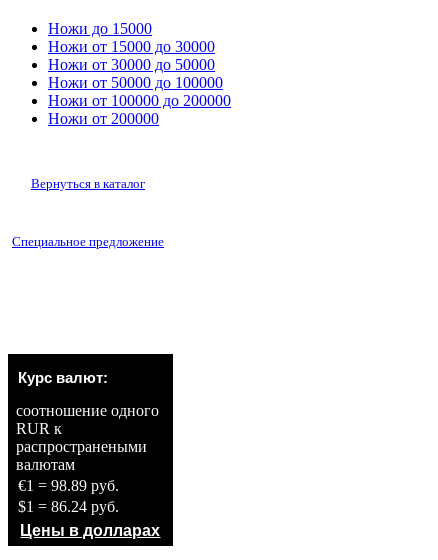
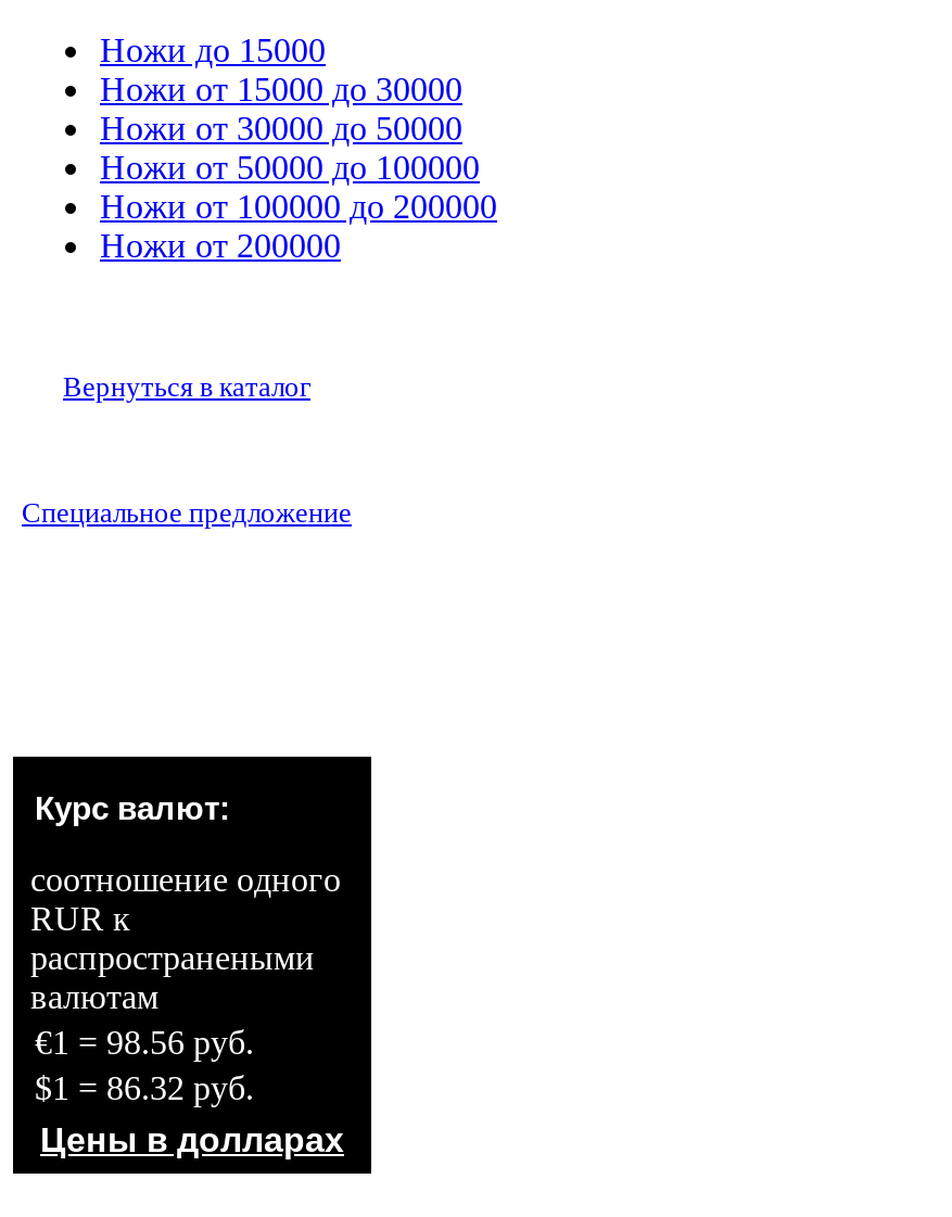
- €1 = 98.89 руб.
+ €1 = 98.56 руб.

- $1 = 86.24 руб.
+ $1 = 86.32 руб.
